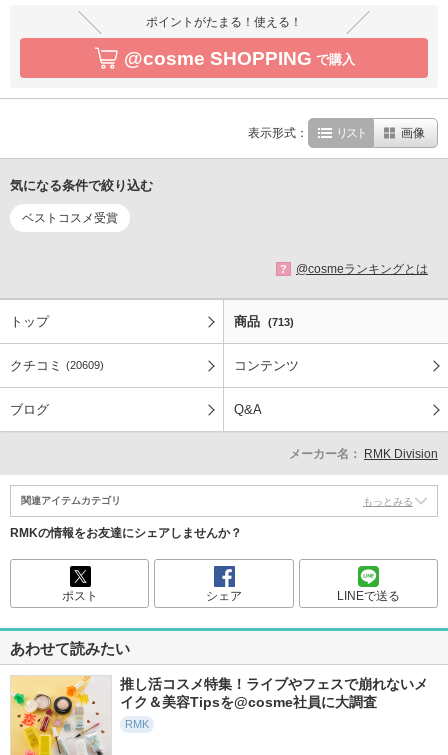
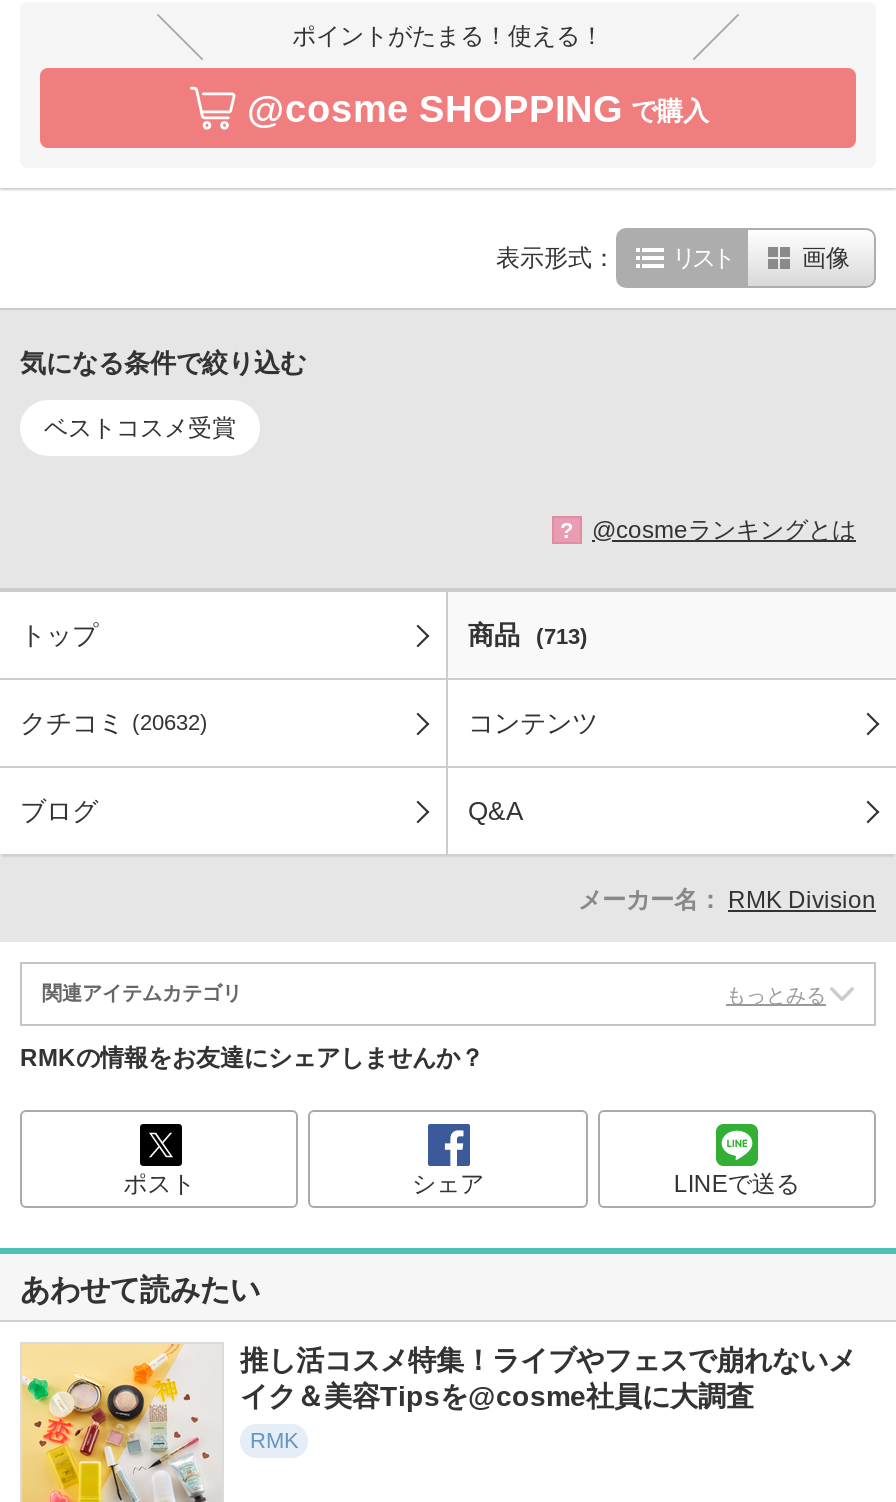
- クチコミ (20609)
+ クチコミ (20632)
